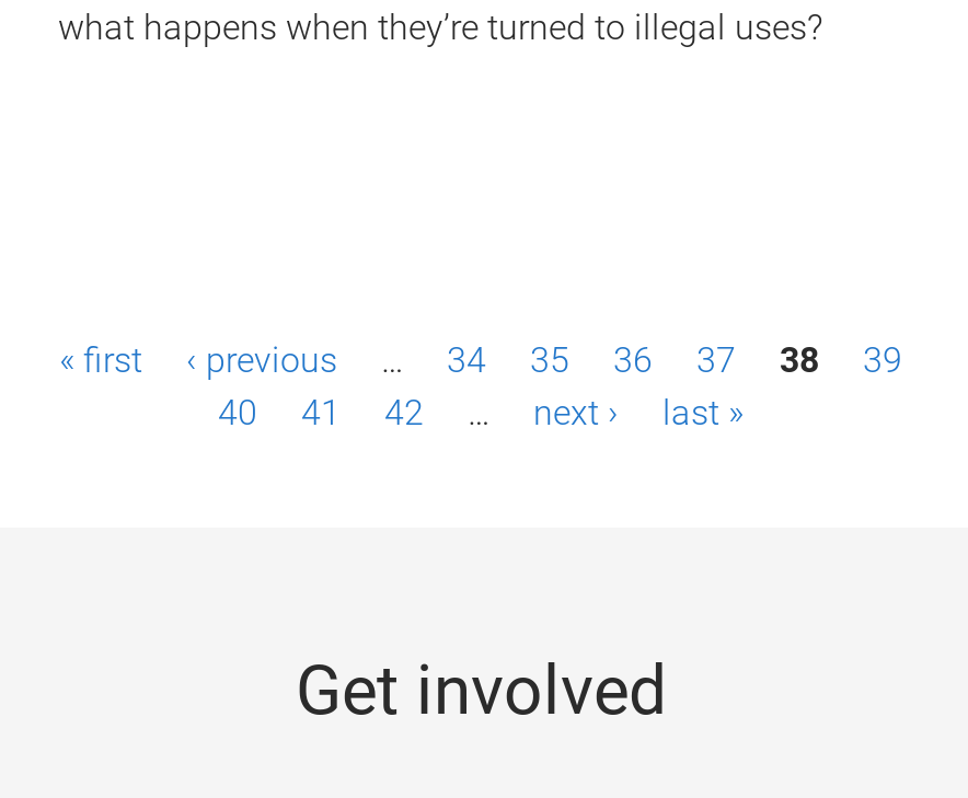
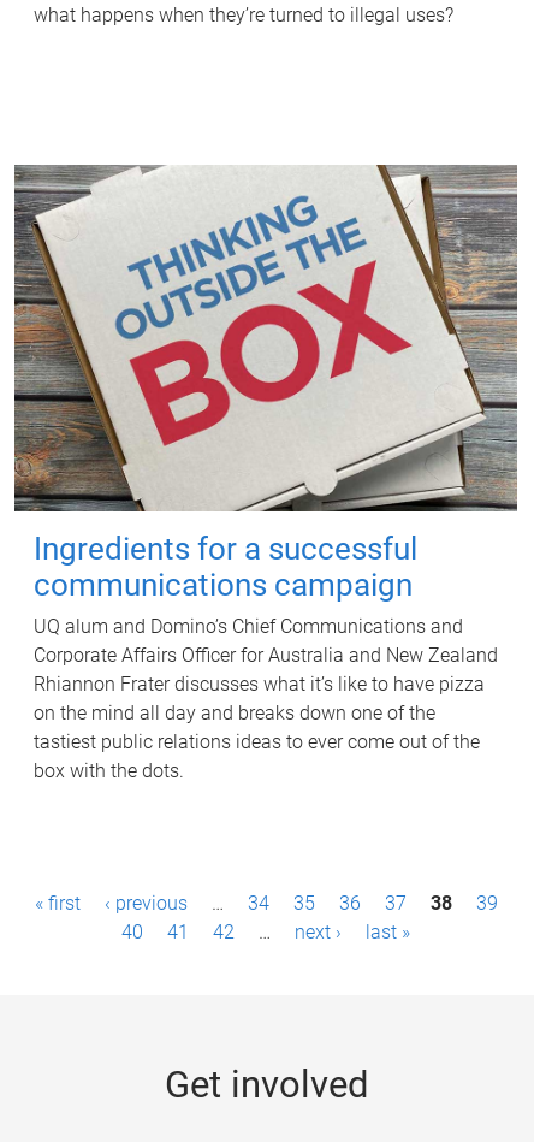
+ [image]
+ Ingredients for a successful
+ communications campaign
+ UQ alum and Domino’s Chief Communications and
+ Corporate Affairs Officer for Australia and New Zealand
+ Rhiannon Frater discusses what it’s like to have pizza
+ on the mind all day and breaks down one of the
+ tastiest public relations ideas to ever come out of the
+ box with the dots.
